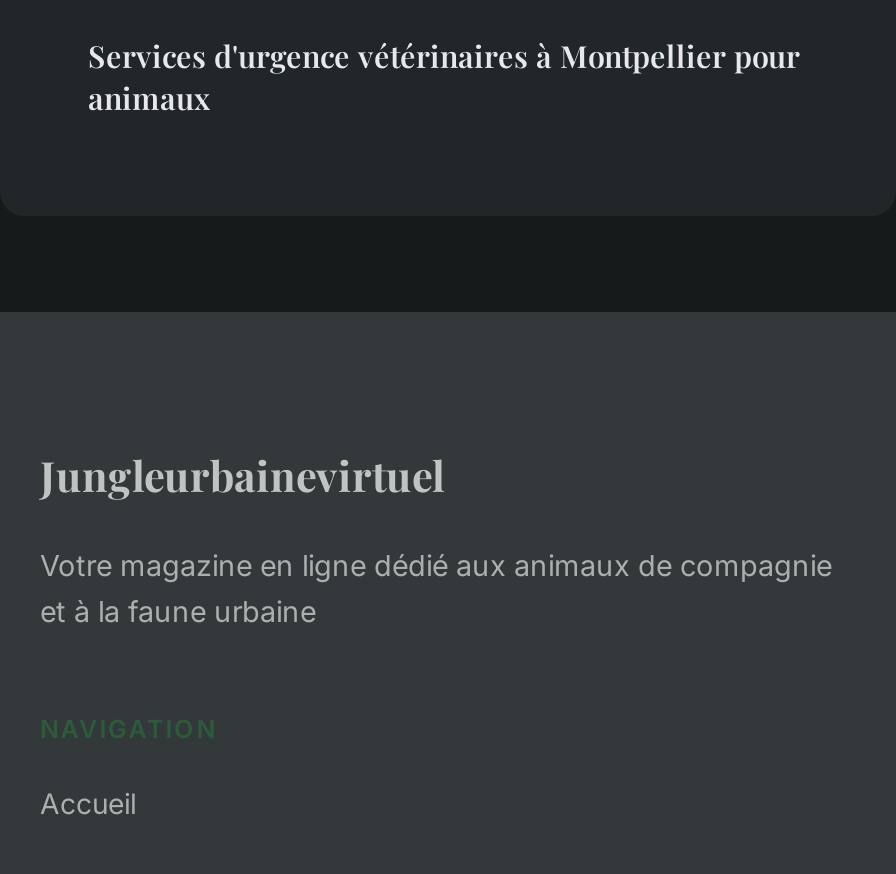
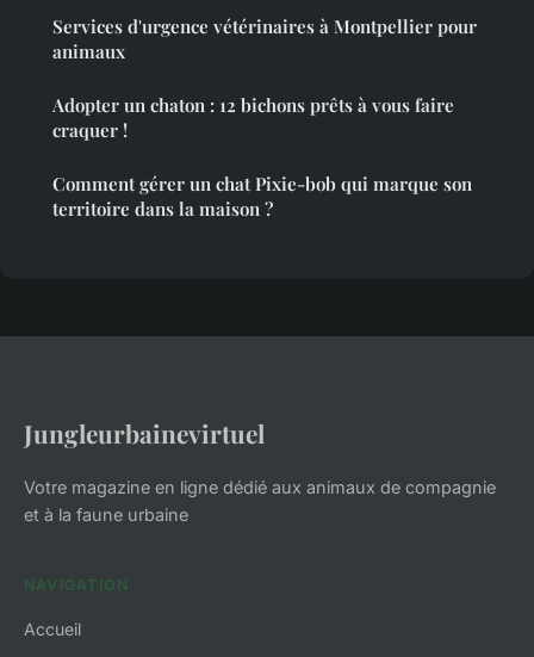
+ Adopter un chaton : 12 bichons prêts à vous faire
+ craquer !
+ Comment gérer un chat Pixie-bob qui marque son
+ territoire dans la maison ?
